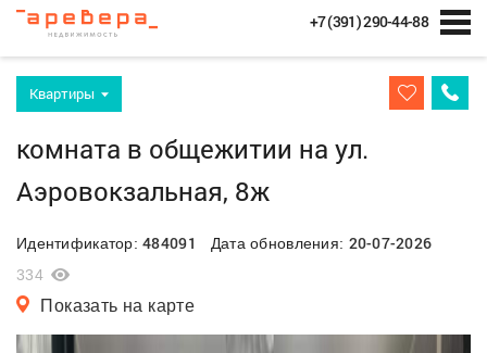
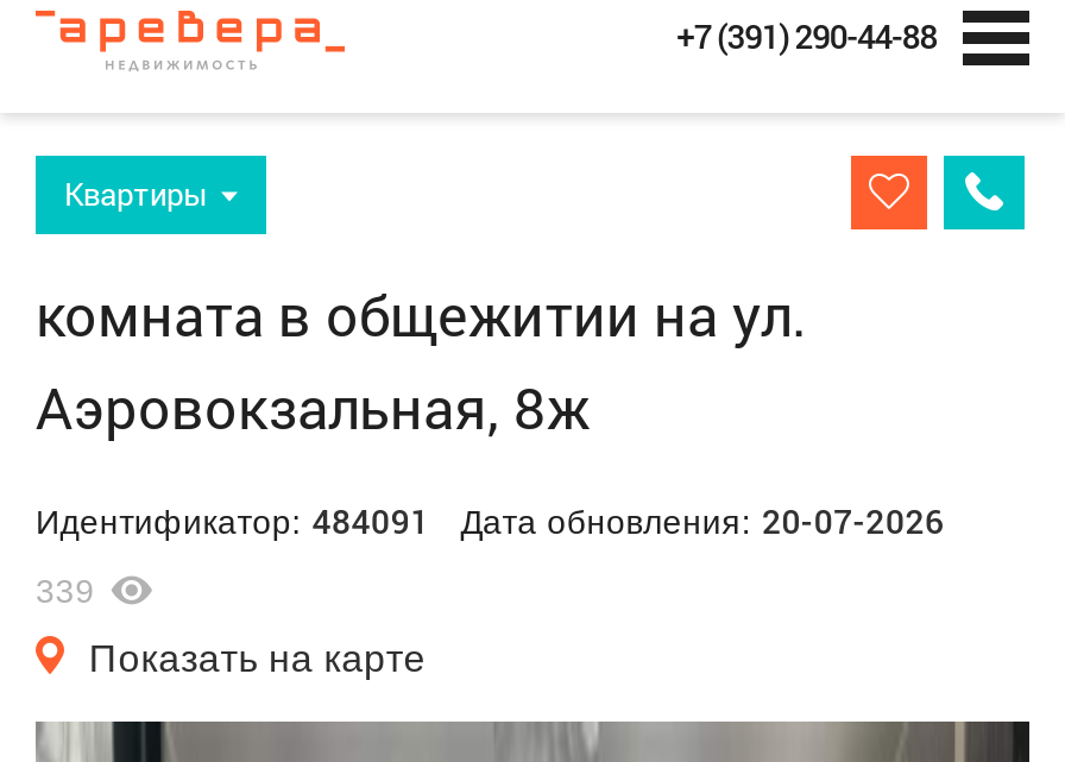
- 334
+ 339
